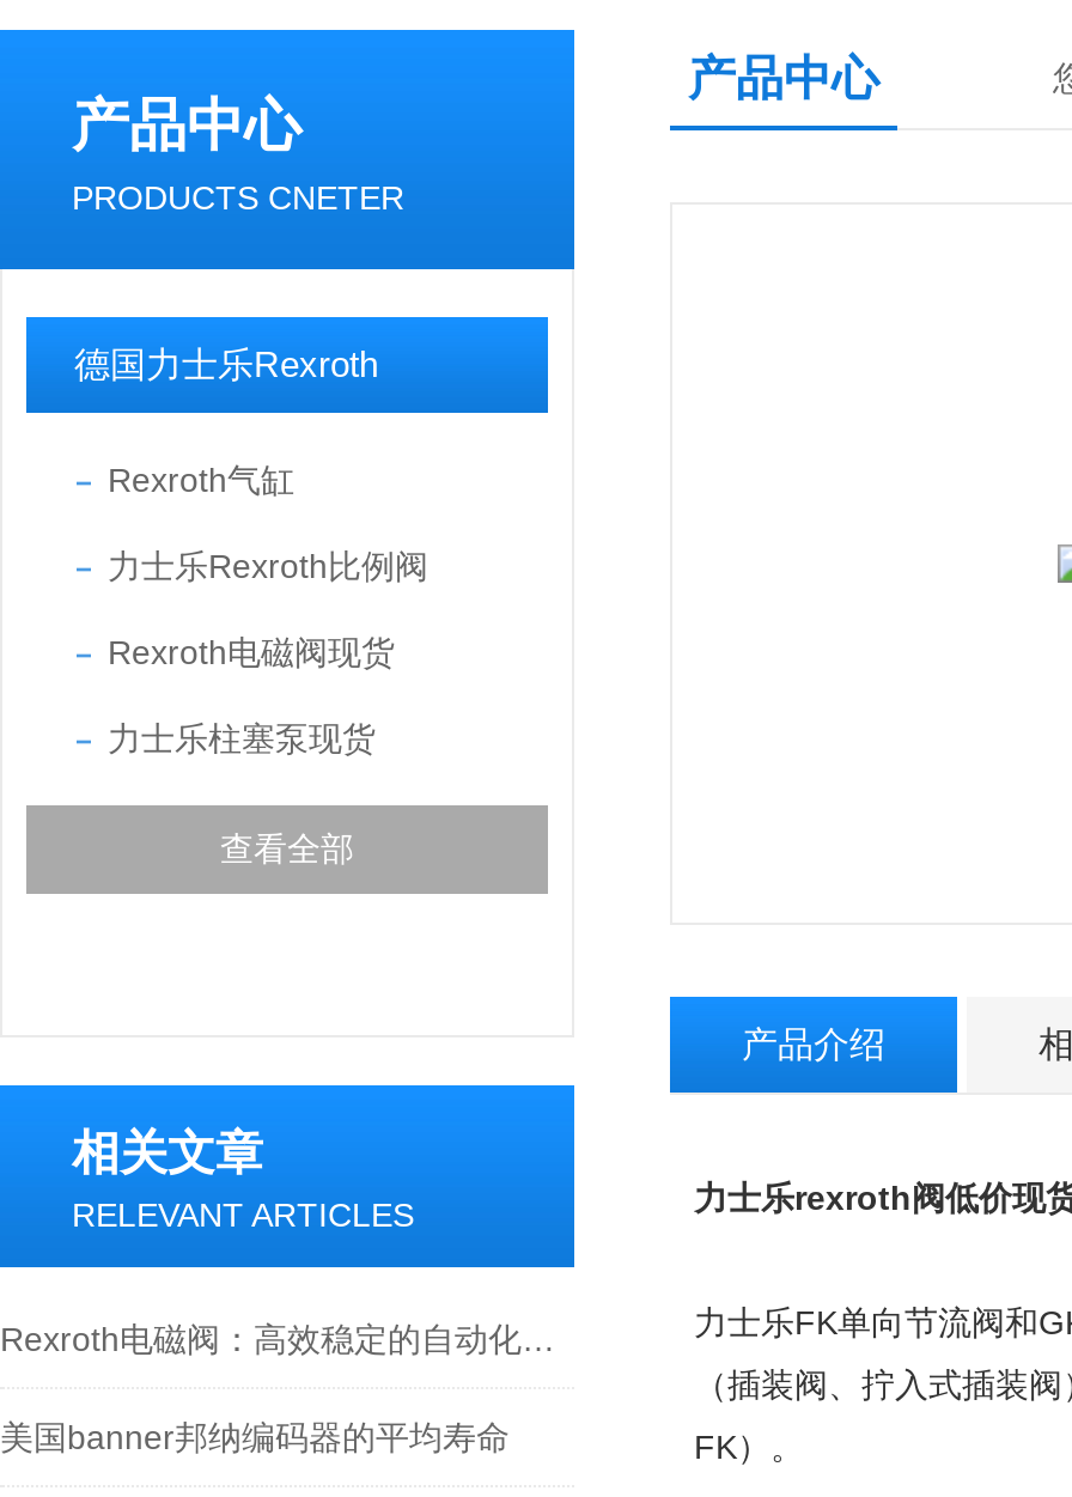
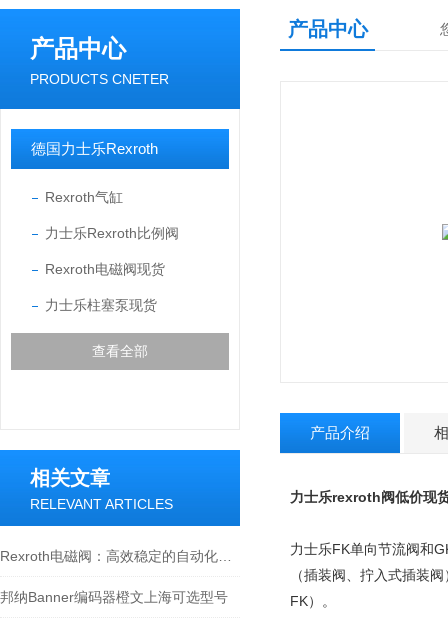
- 美国banner邦纳编码器的平均寿命
+ 邦纳Banner编码器橙文上海可选型号
